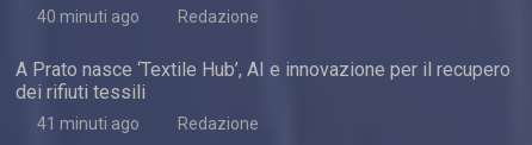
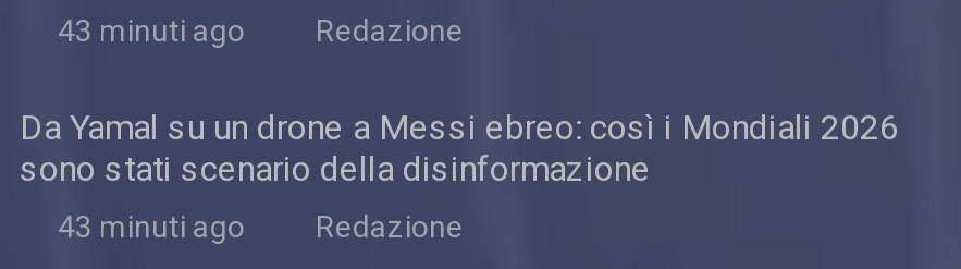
- 40 minuti ago
+ 43 minuti ago

- A Prato nasce ‘Textile Hub’, AI e innovazione per il recupero
- dei rifiuti tessili
+ Da Yamal su un drone a Messi ebreo: così i Mondiali 2026
+ sono stati scenario della disinformazione

- 41 minuti ago
+ 43 minuti ago
